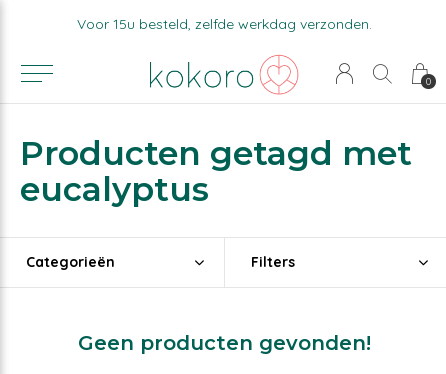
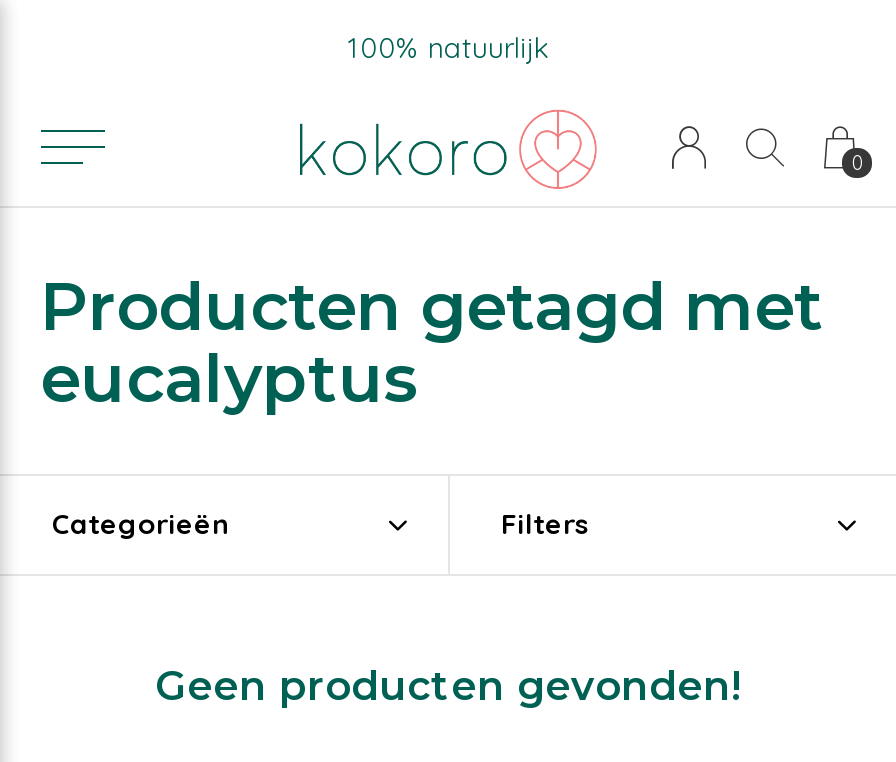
- Voor 15u besteld, zelfde werkdag verzonden.
+ 100% natuurlijk
